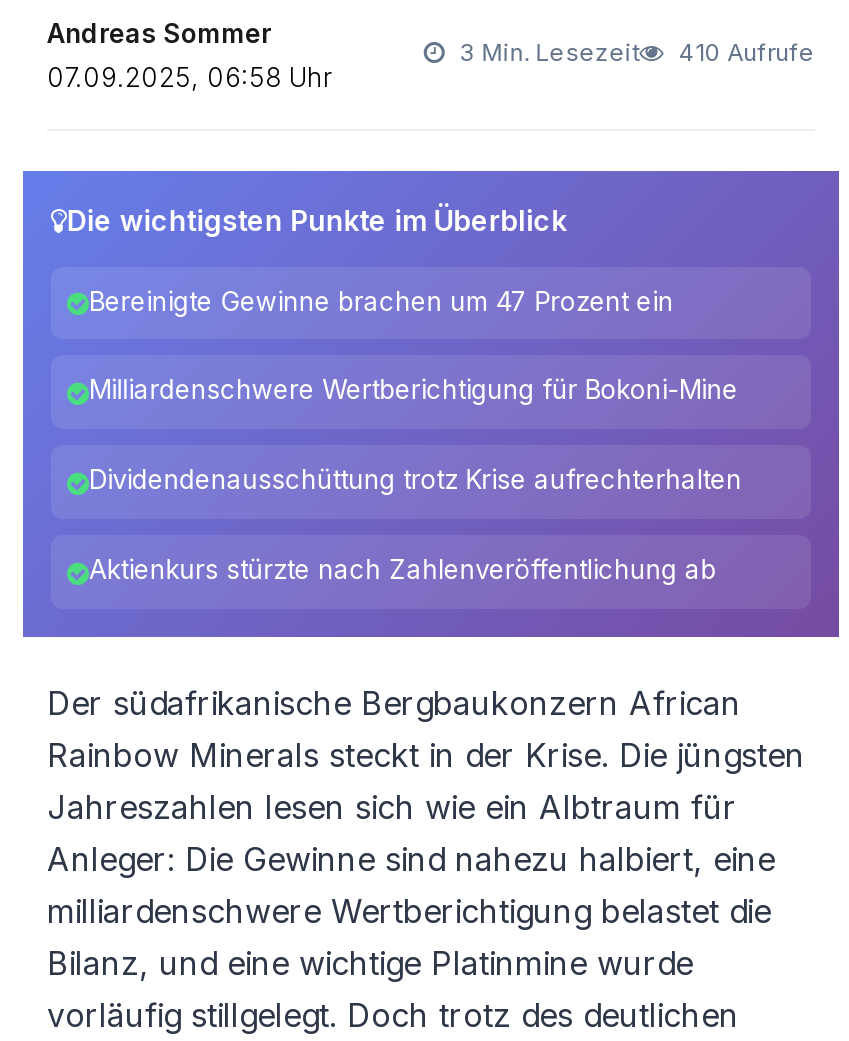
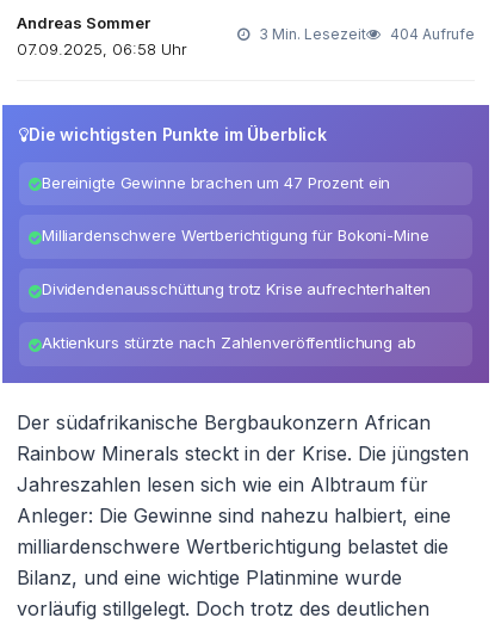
- 3 Min. Lesezeit 410 Aufrufe
+ 3 Min. Lesezeit 404 Aufrufe
